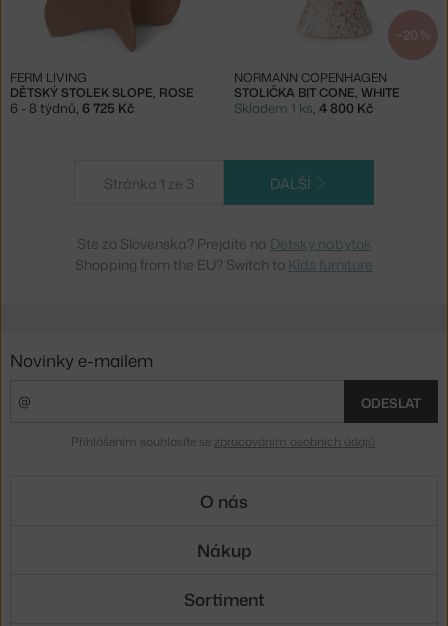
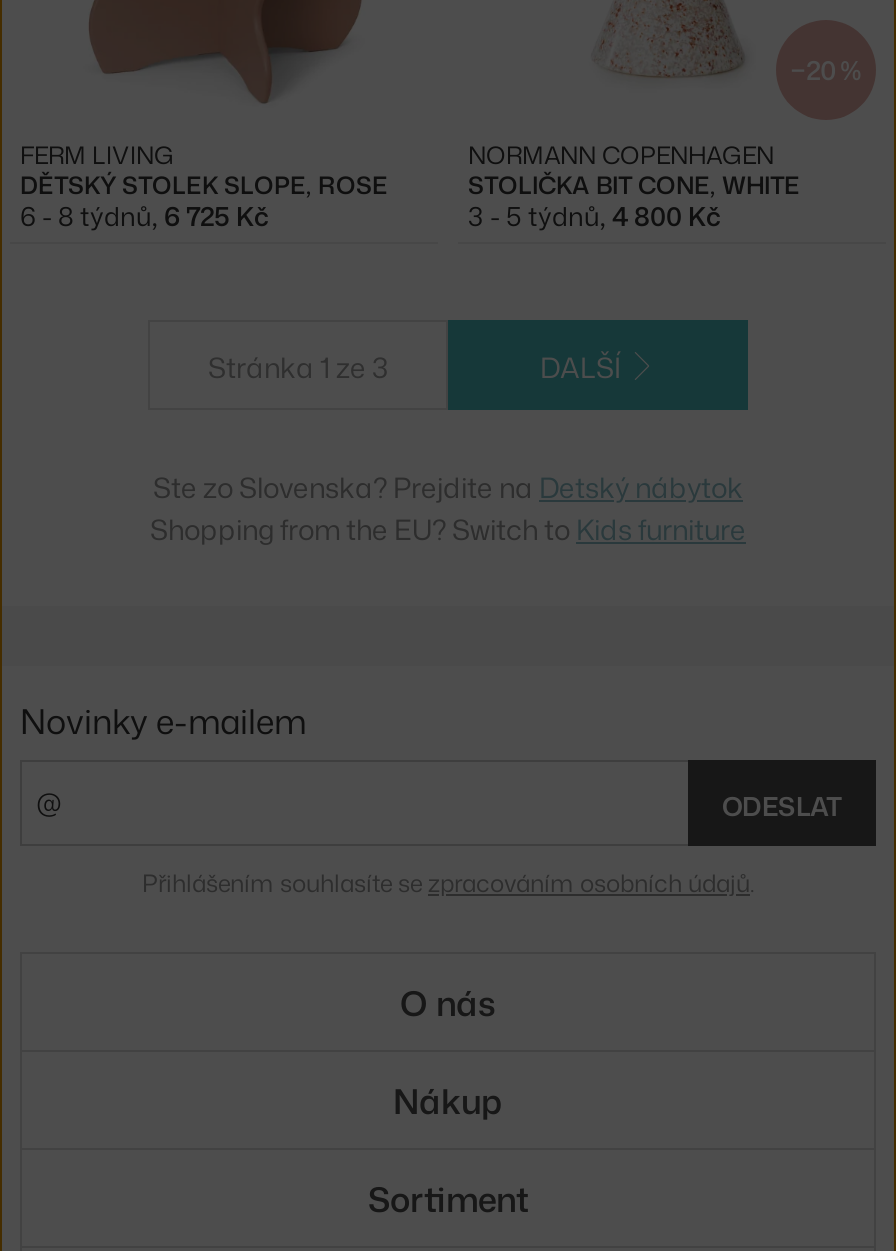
- Skladem 1 ks, 4 800 Kč
+ 3 - 5 týdnů, 4 800 Kč
